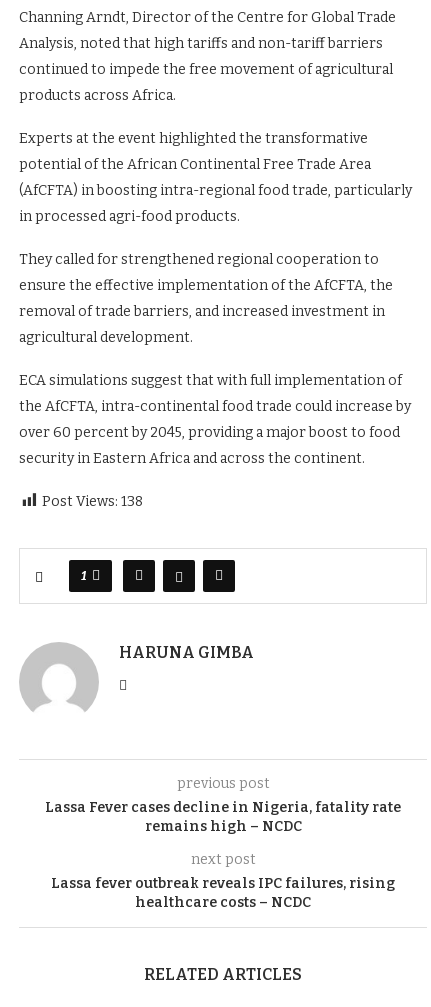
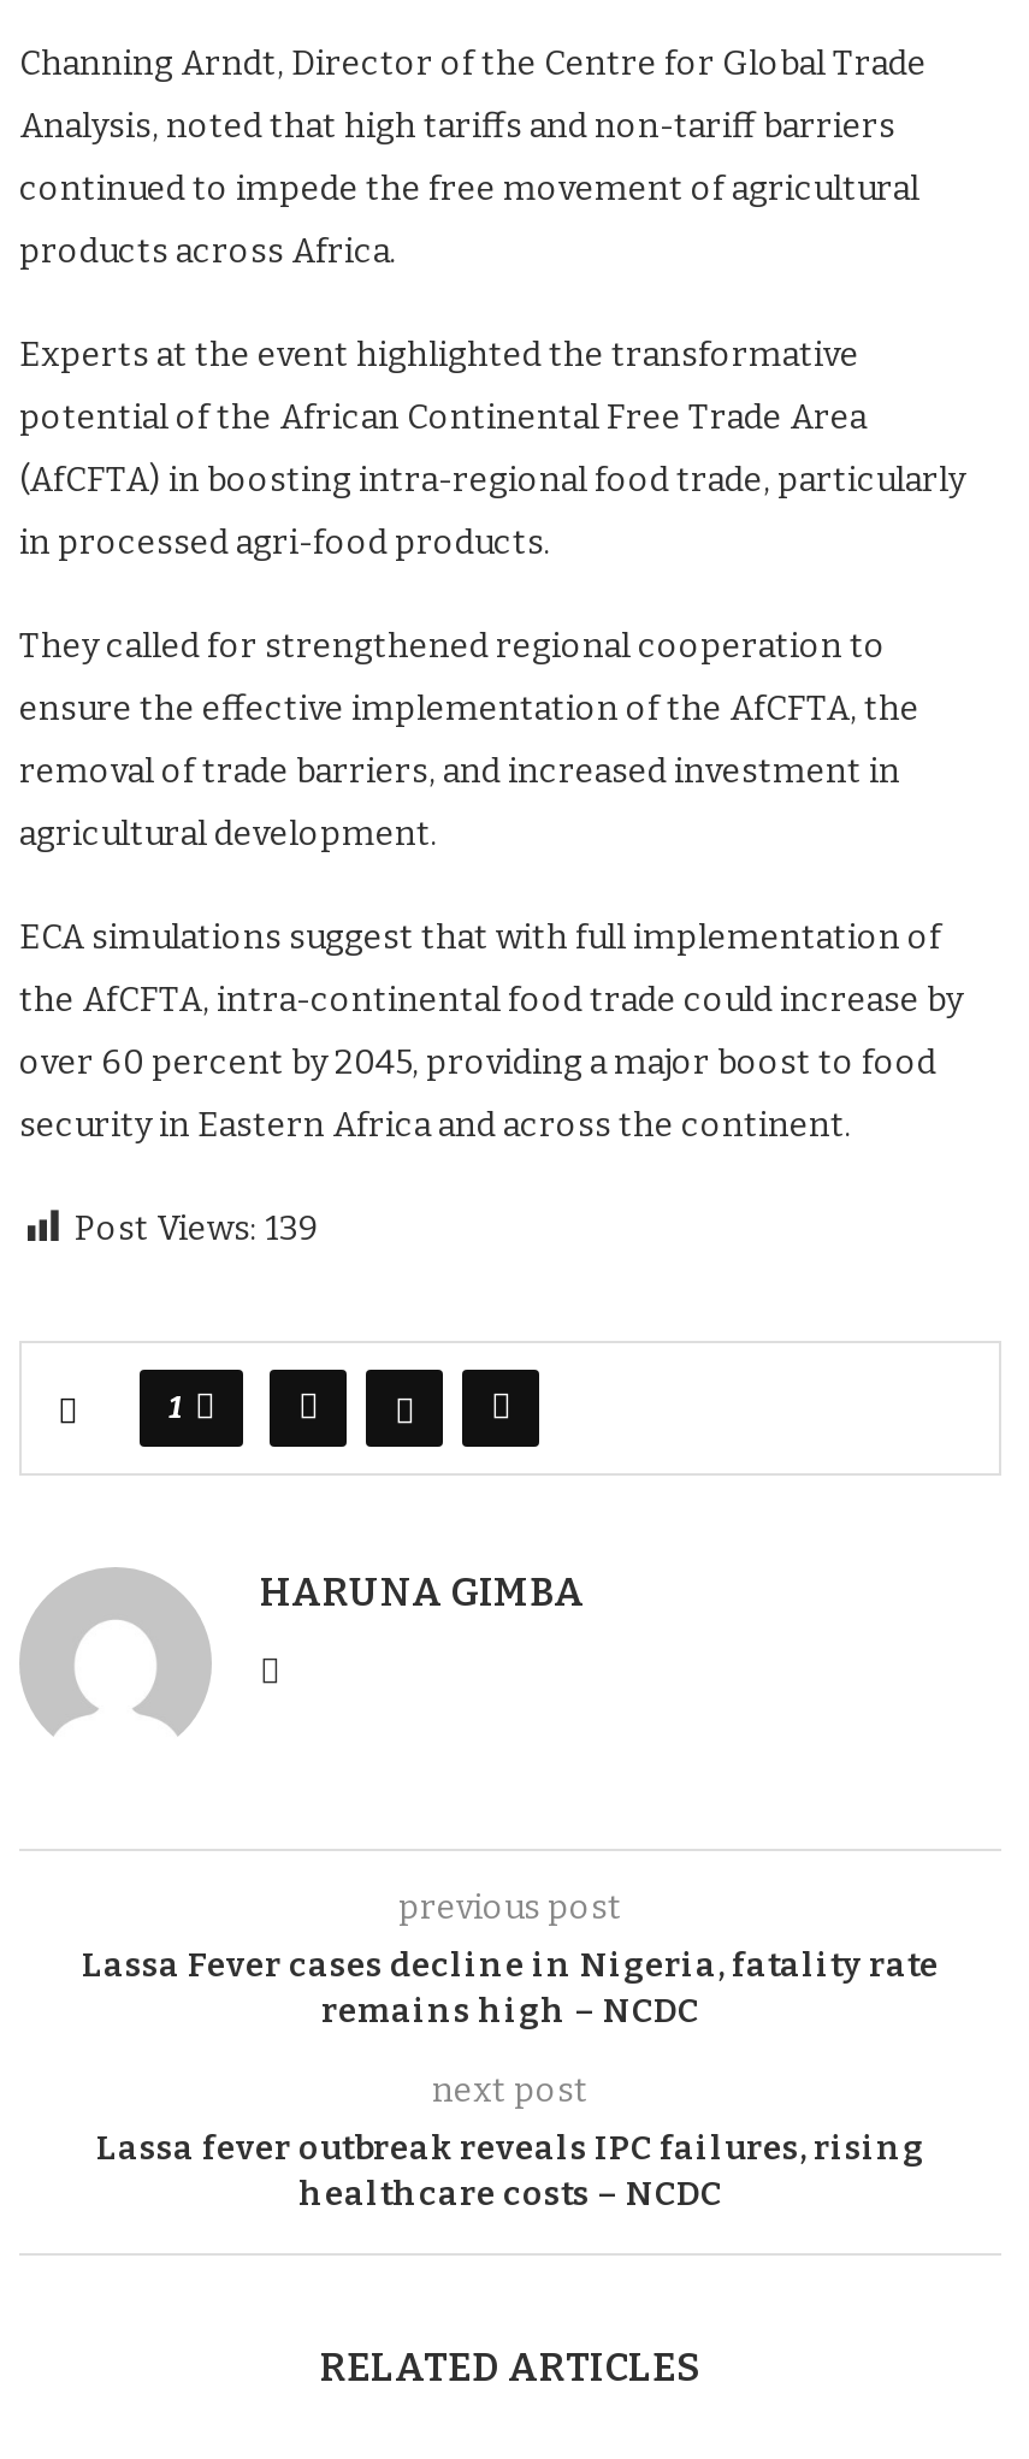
- Post Views: 138
+ Post Views: 139
